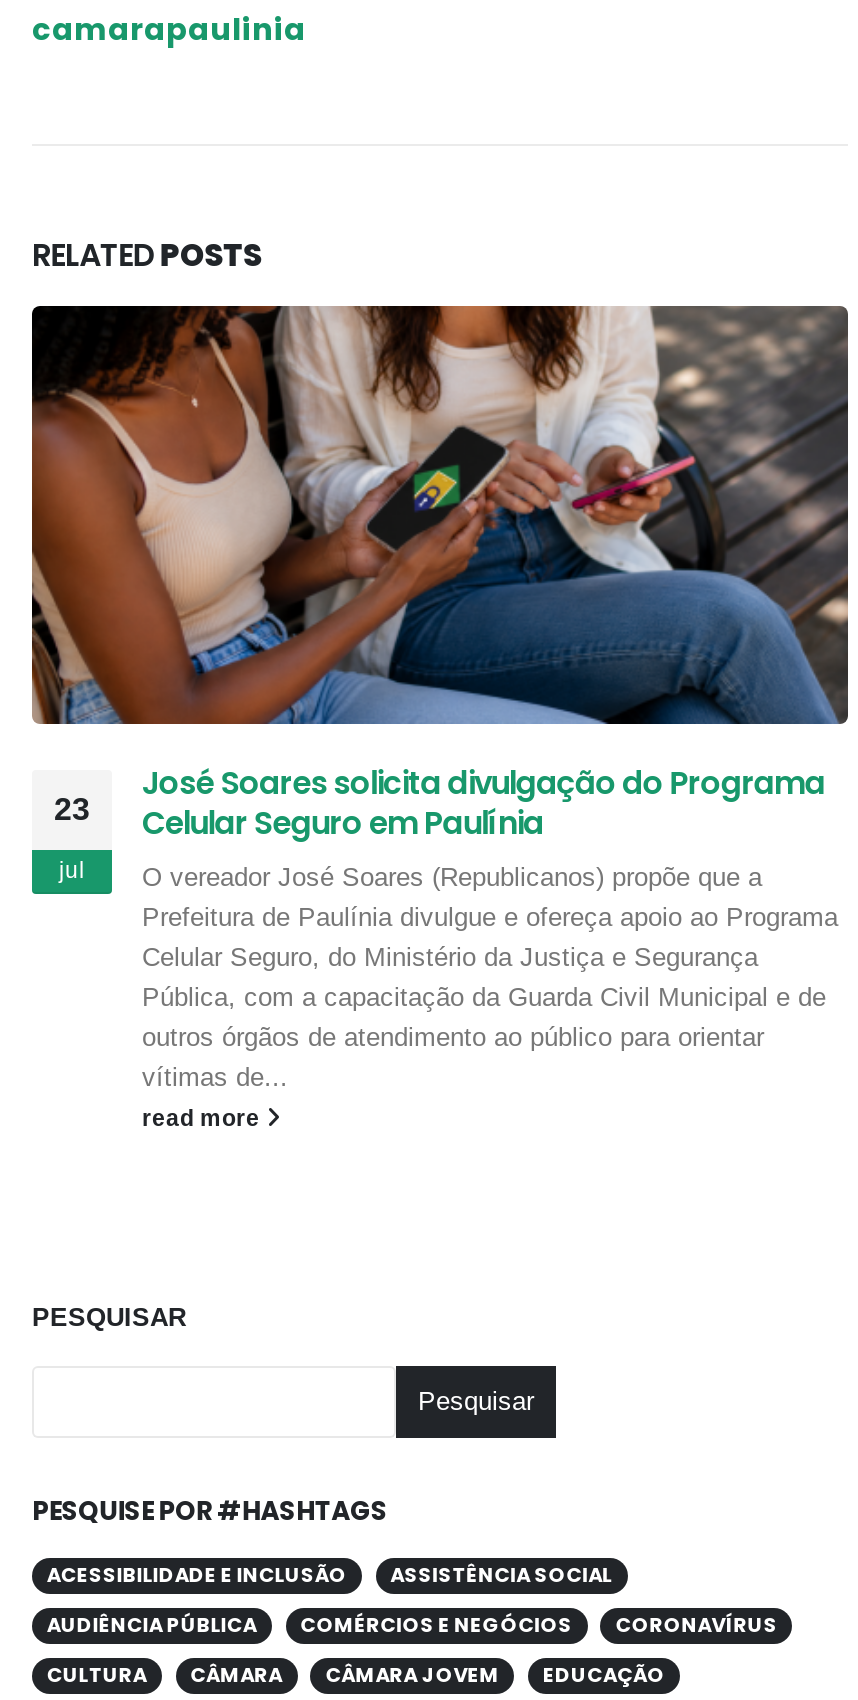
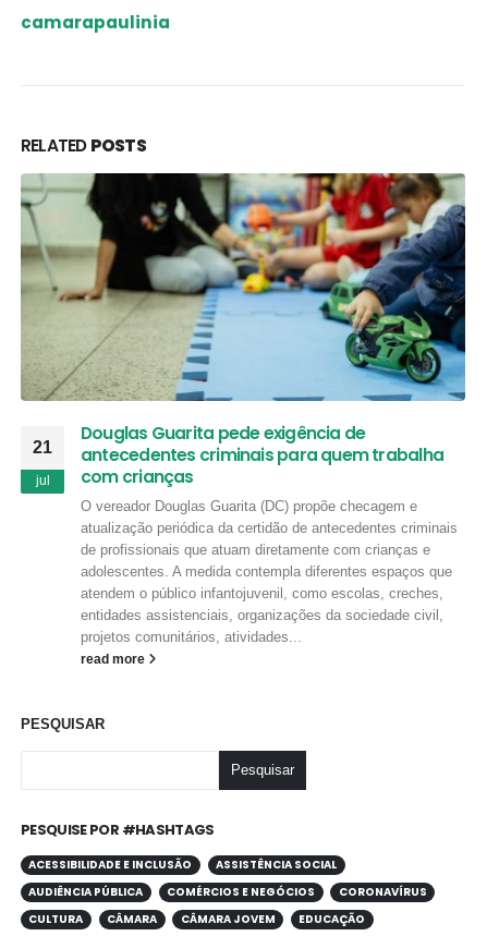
- [image]
- José Soares solicita divulgação do Programa
- Celular Seguro em Paulínia
- O vereador José Soares (Republicanos) propõe que a
- Prefeitura de Paulínia divulgue e ofereça apoio ao Programa
- Celular Seguro, do Ministério da Justiça e Segurança
- Pública, com a capacitação da Guarda Civil Municipal e de
- outros órgãos de atendimento ao público para orientar
- vítimas de...
+ [image]
+ Douglas Guarita pede exigência de
+ antecedentes criminais para quem trabalha
+ com crianças
+ O vereador Douglas Guarita (DC) propõe checagem e
+ atualização periódica da certidão de antecedentes criminais
+ de profissionais que atuam diretamente com crianças e
+ adolescentes. A medida contempla diferentes espaços que
+ atendem o público infantojuvenil, como escolas, creches,
+ entidades assistenciais, organizações da sociedade civil,
+ projetos comunitários, atividades...

- 23
+ 21

moved down: read more
